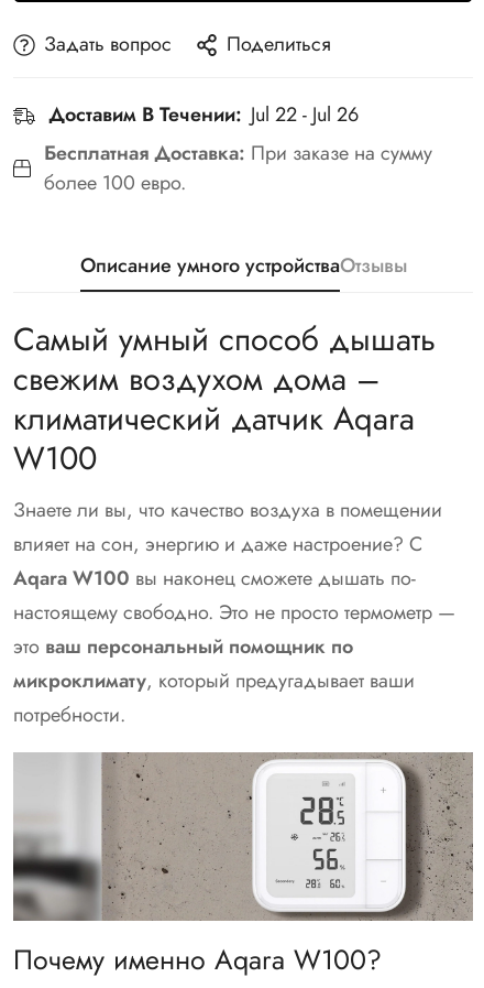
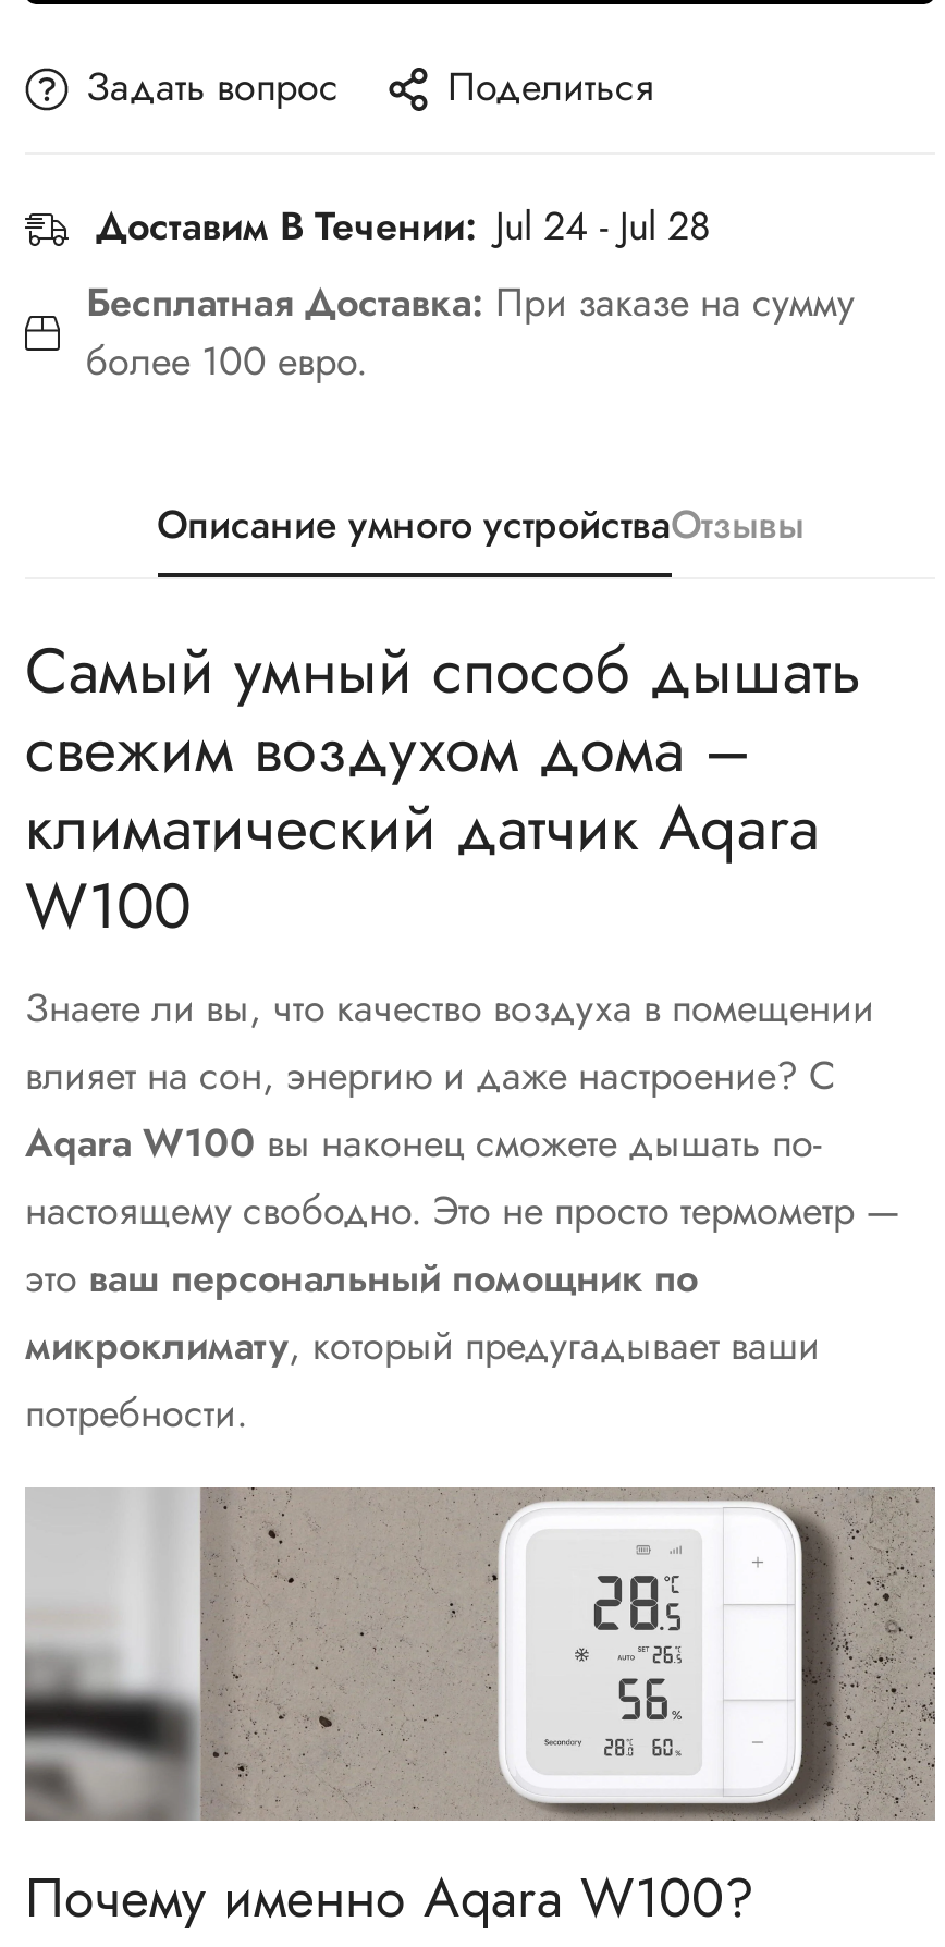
- Доставим В Течении: Jul 22 - Jul 26
+ Доставим В Течении: Jul 24 - Jul 28
